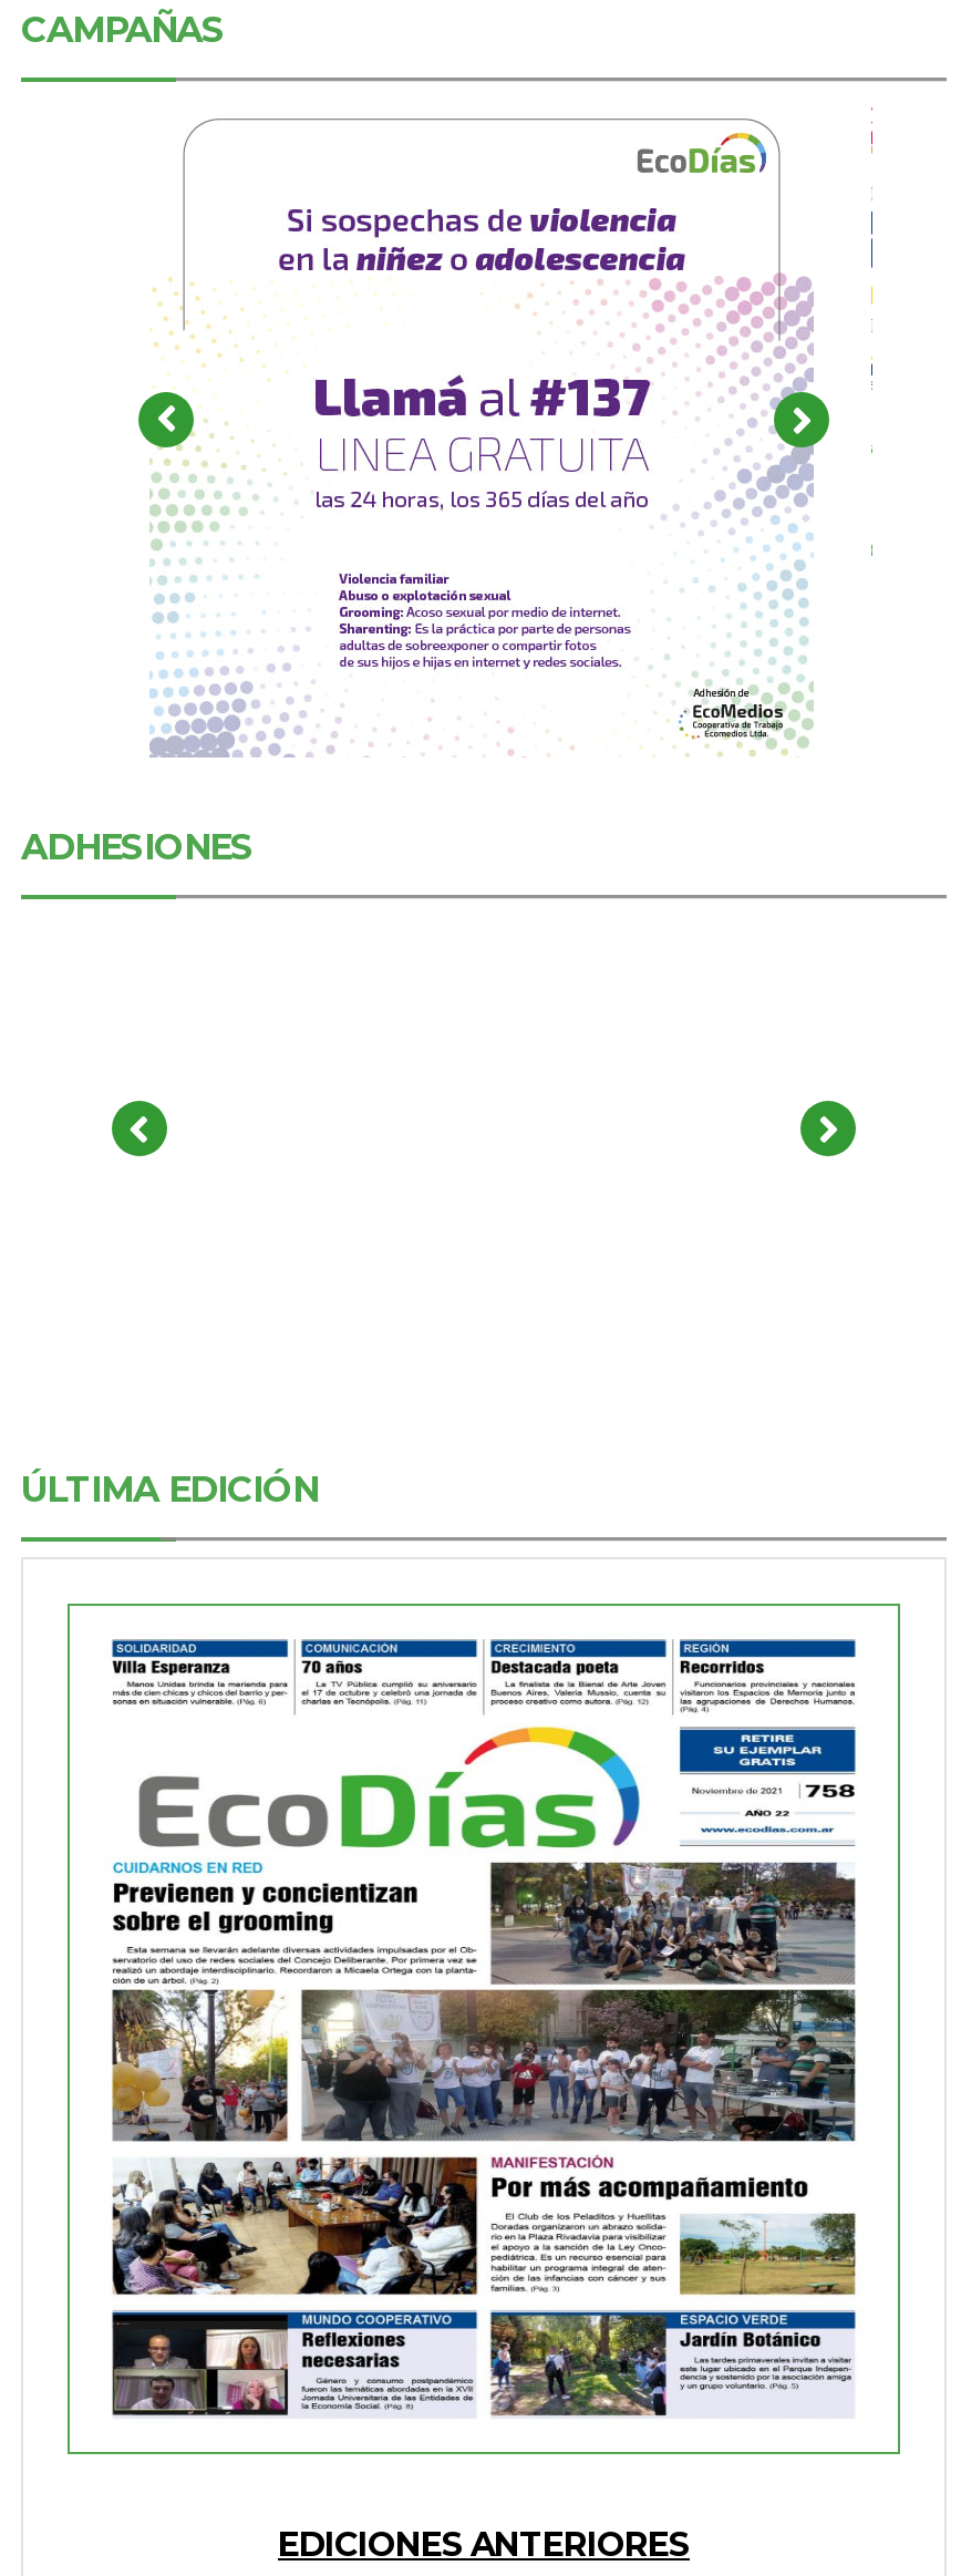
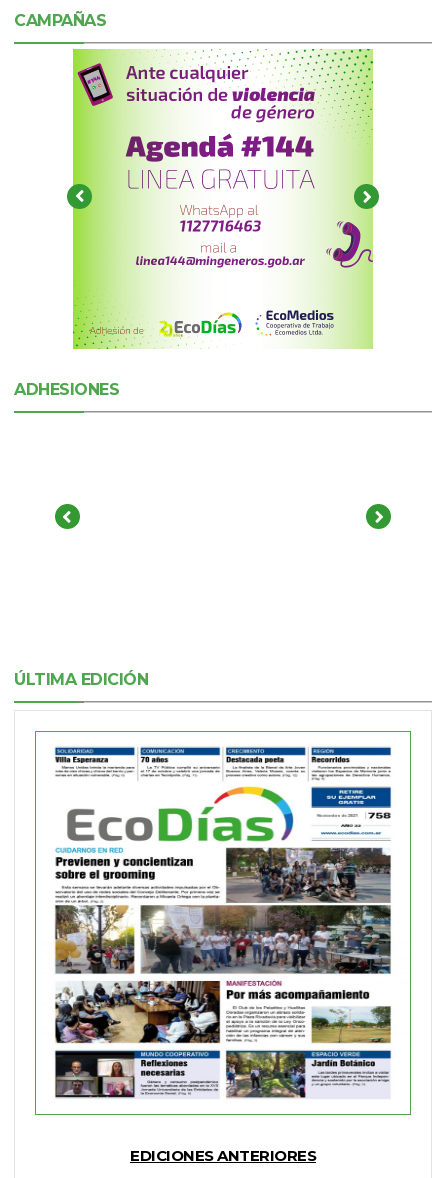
- [image]
+ [image]
